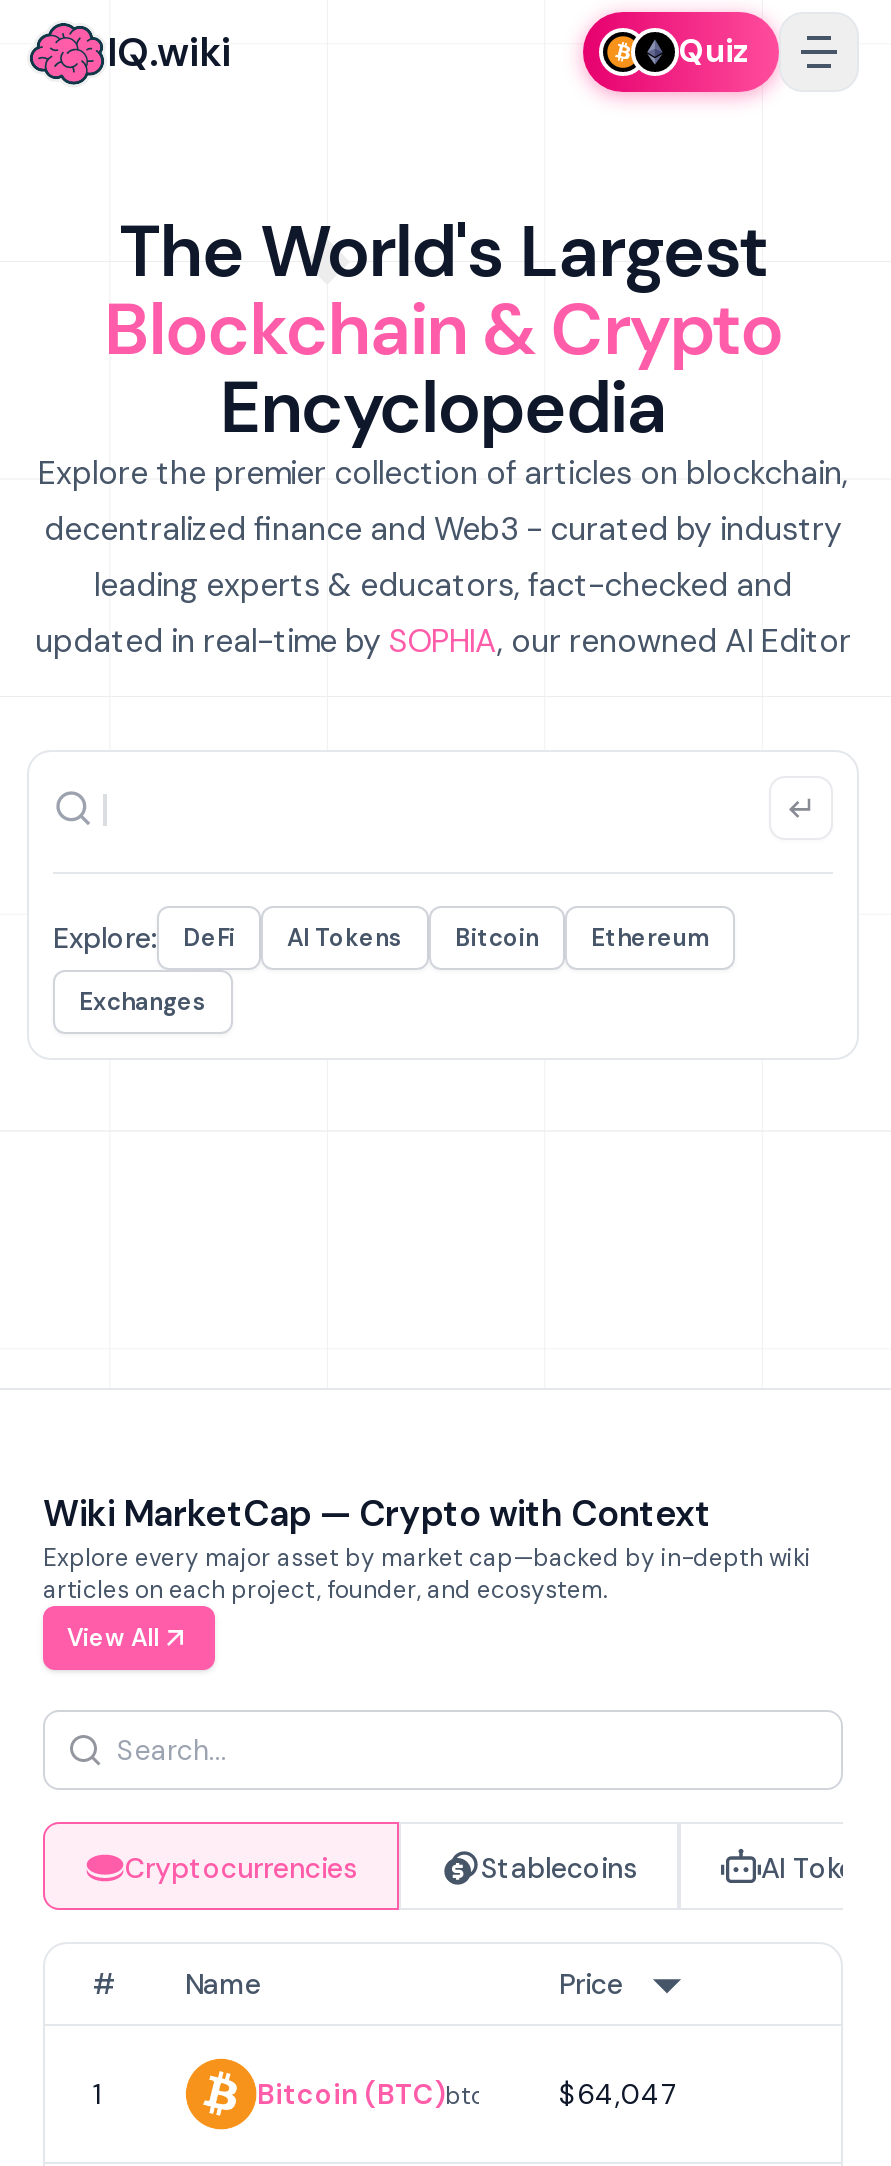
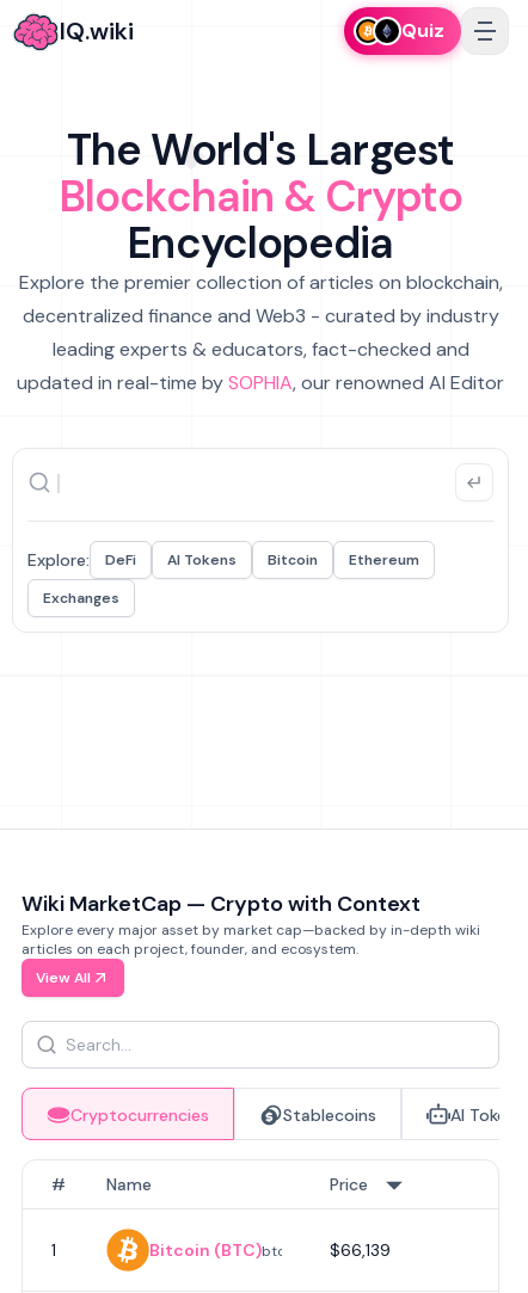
- $64,047
+ $66,139
